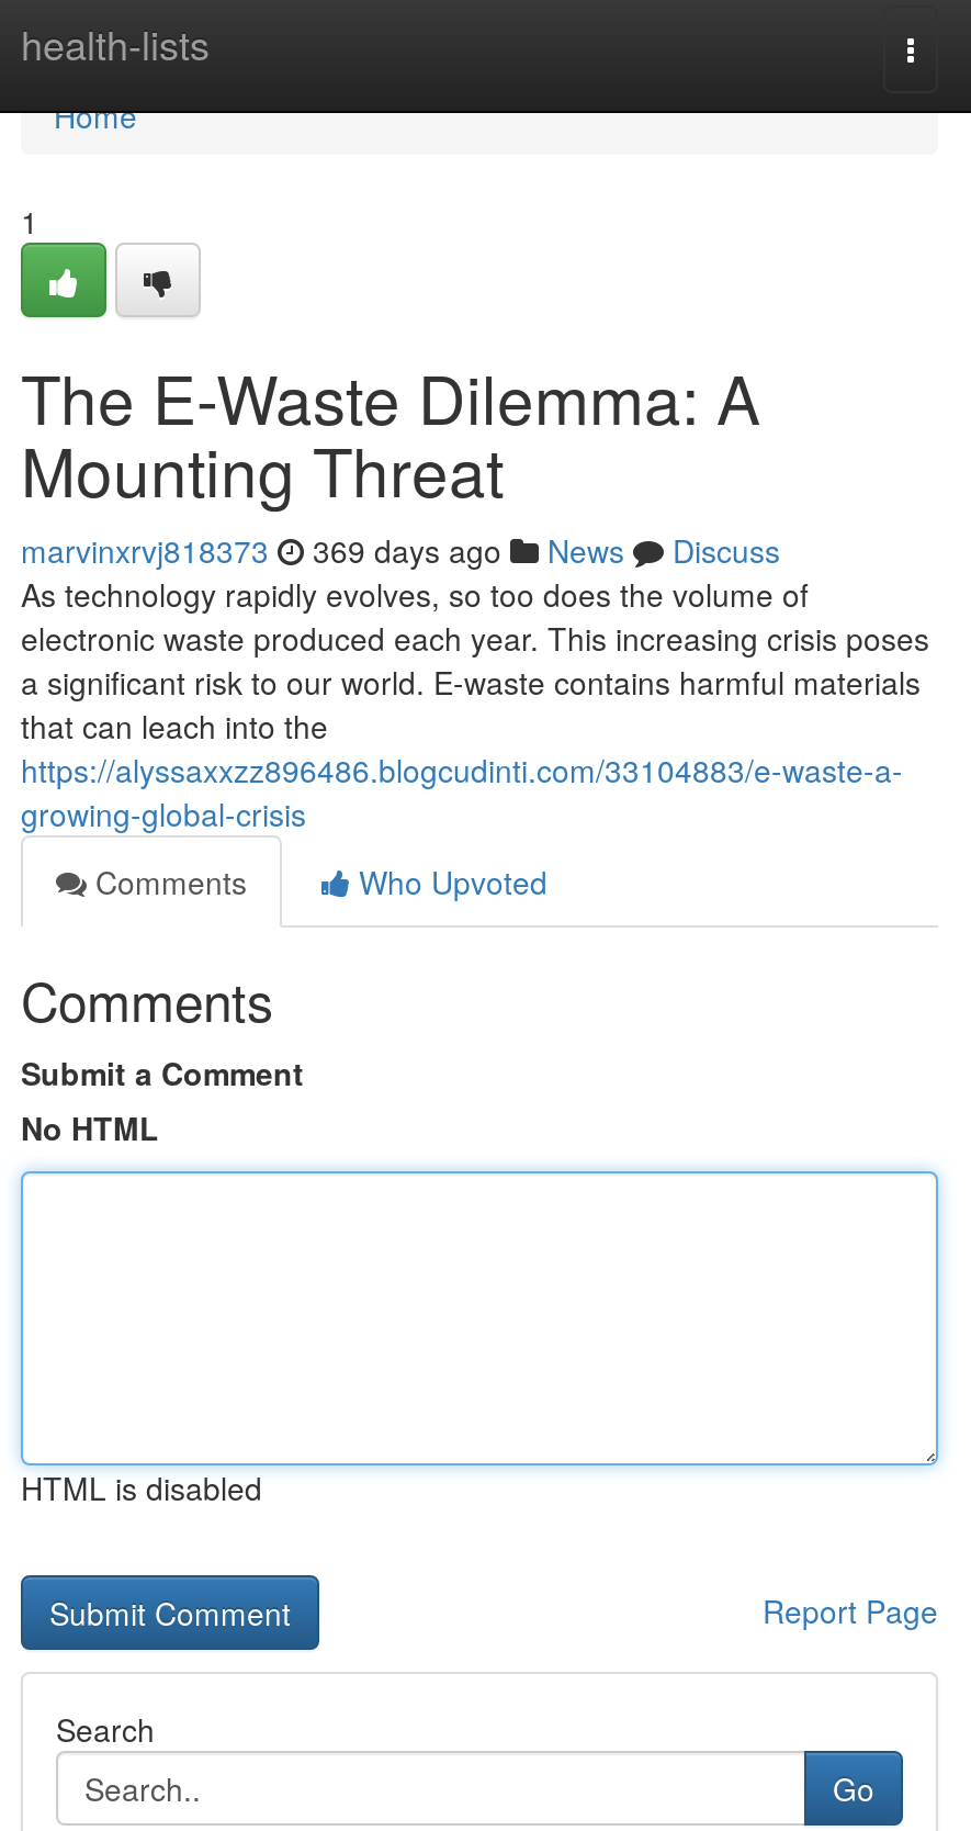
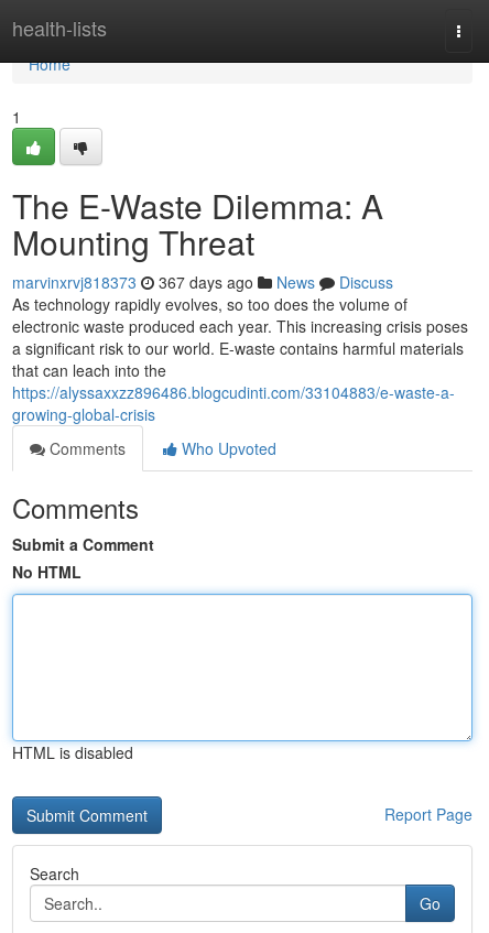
- marvinxrvj818373 369 days ago News Discuss
+ marvinxrvj818373 367 days ago News Discuss
